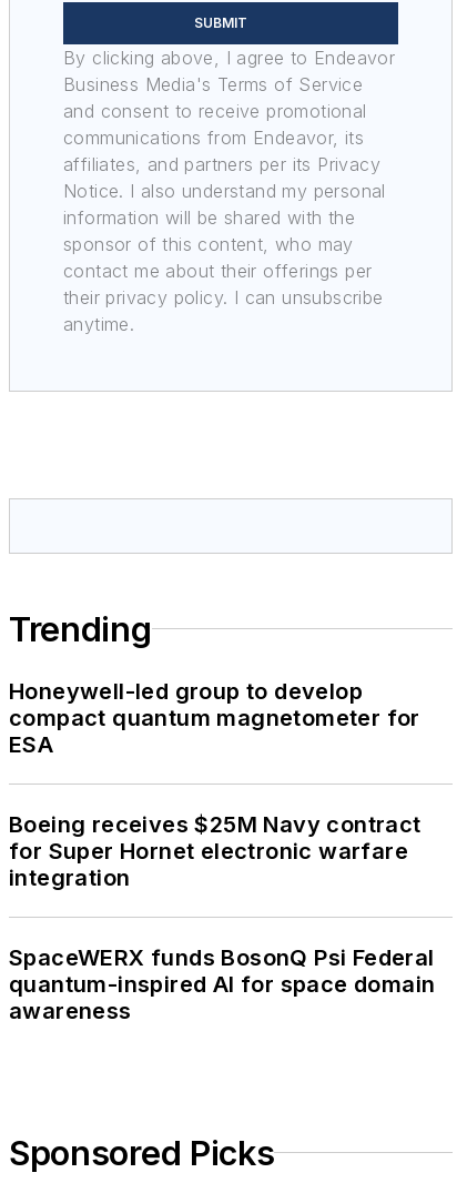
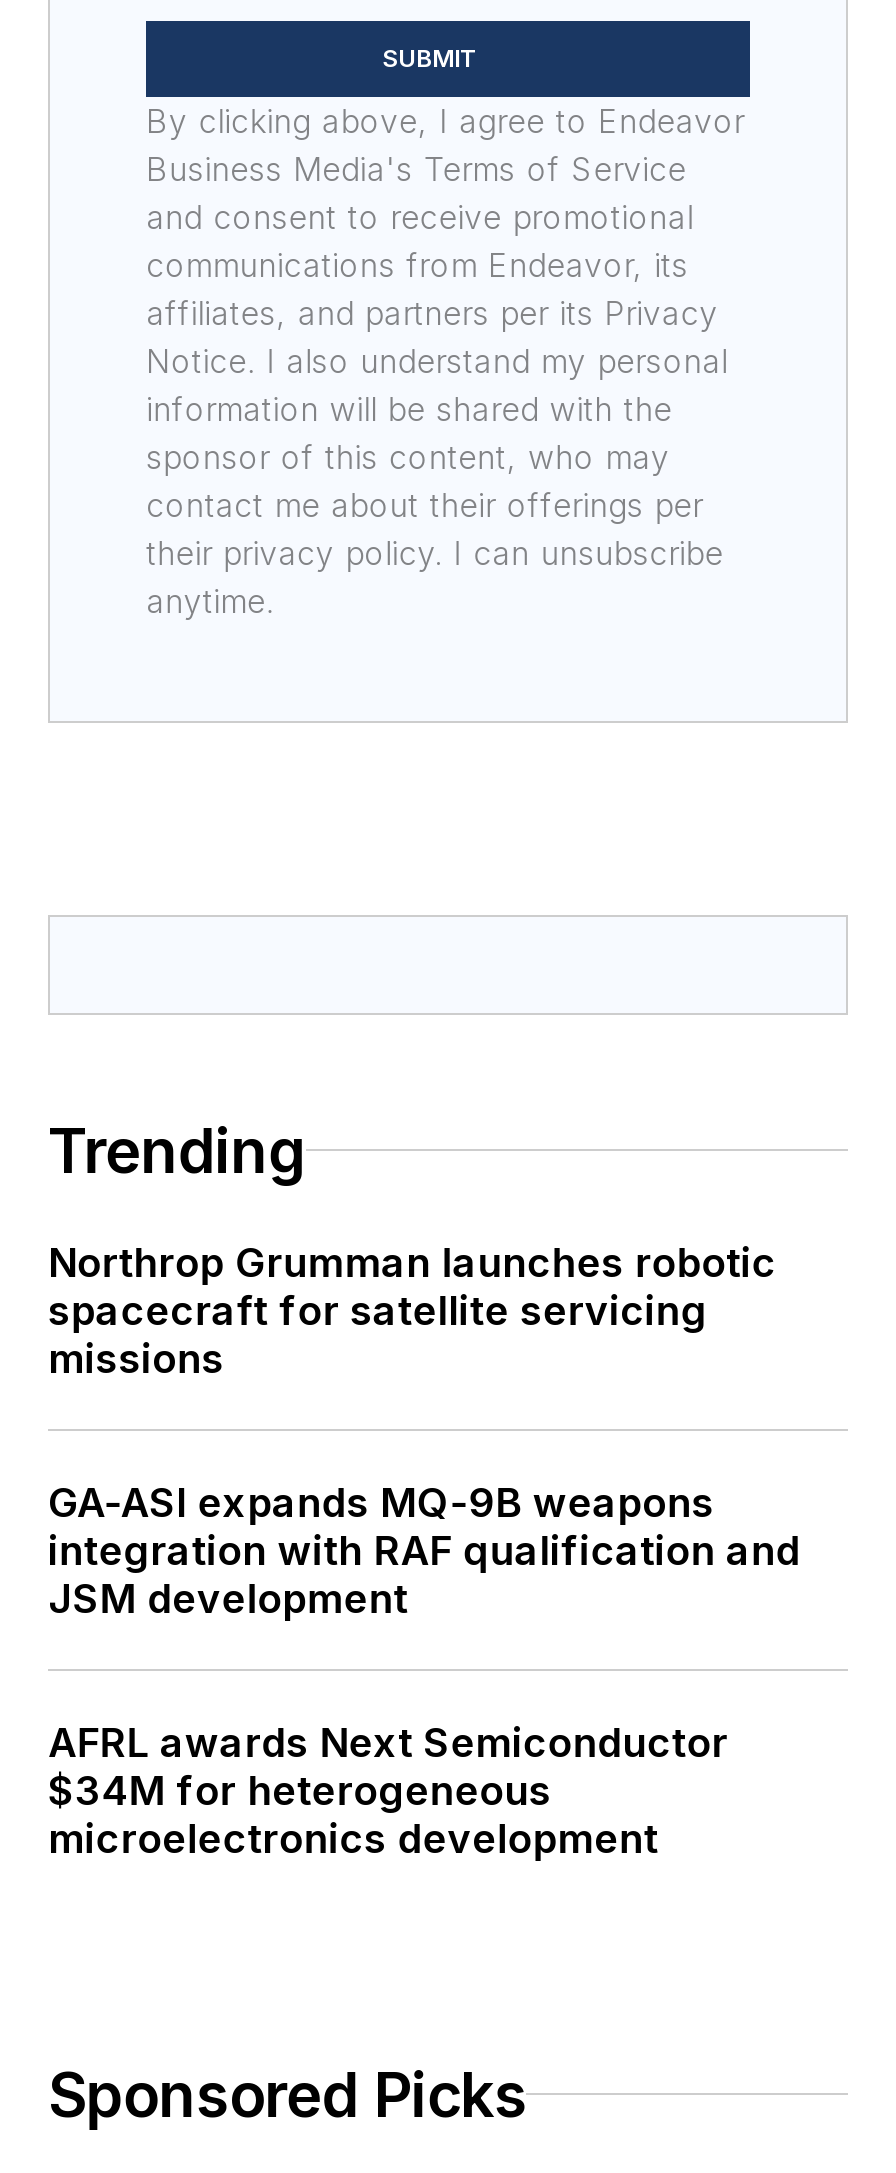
- Honeywell-led group to develop
- compact quantum magnetometer for
- ESA
+ Northrop Grumman launches robotic
+ spacecraft for satellite servicing
+ missions

- Boeing receives $25M Navy contract
- for Super Hornet electronic warfare
- integration
+ GA-ASI expands MQ-9B weapons
+ integration with RAF qualification and
+ JSM development

- SpaceWERX funds BosonQ Psi Federal
- quantum-inspired AI for space domain
- awareness
+ AFRL awards Next Semiconductor
+ $34M for heterogeneous
+ microelectronics development
